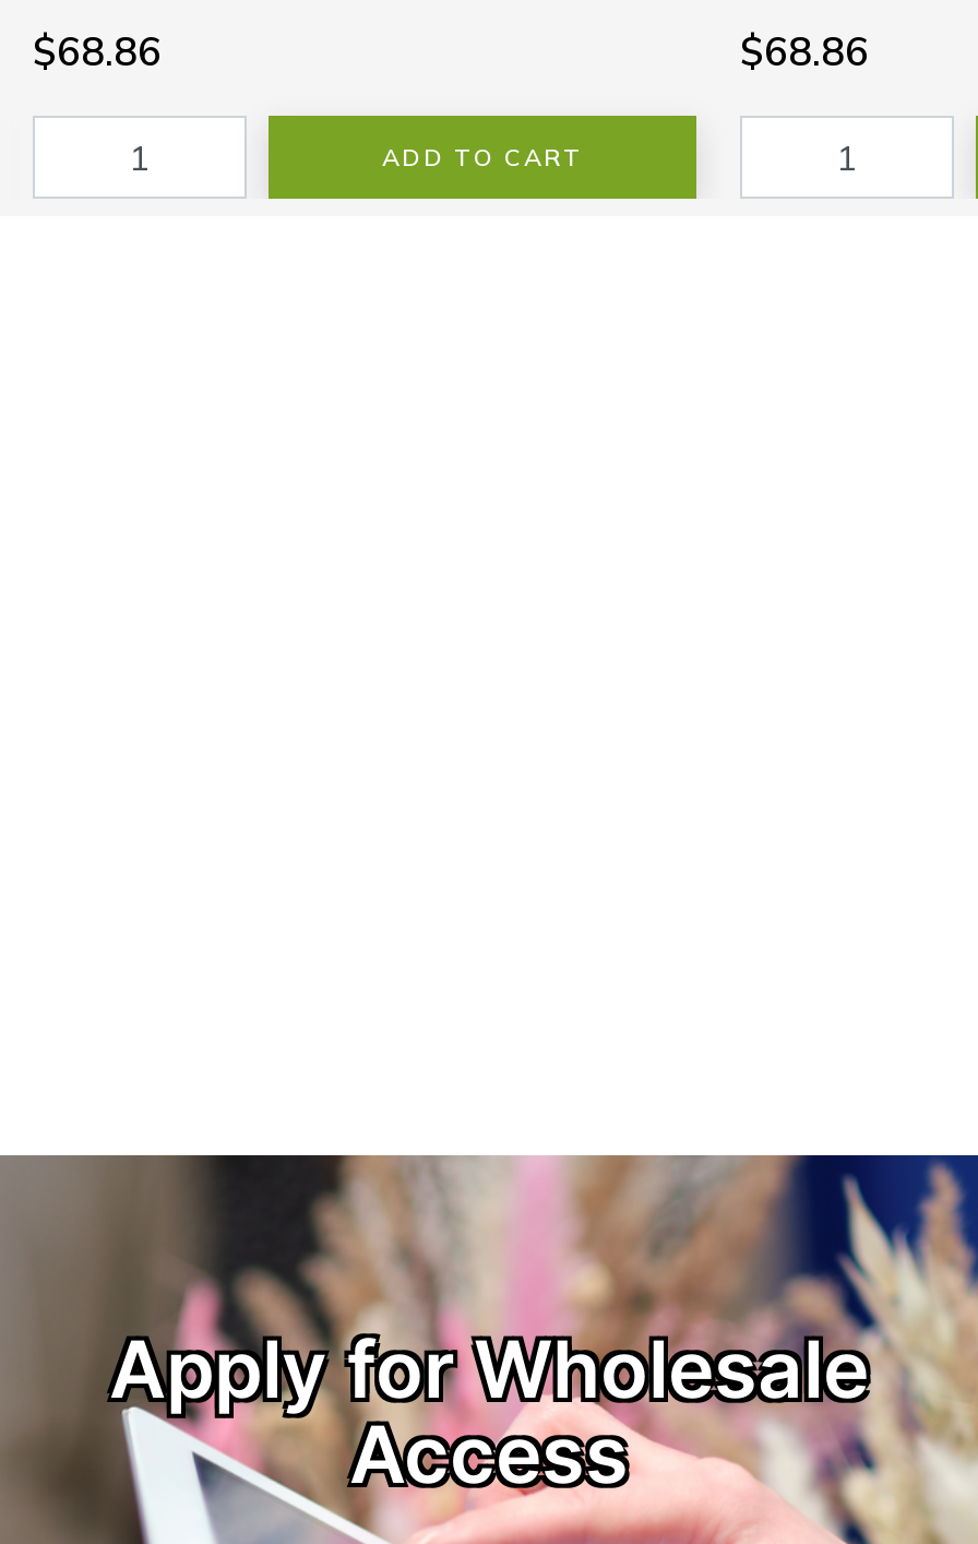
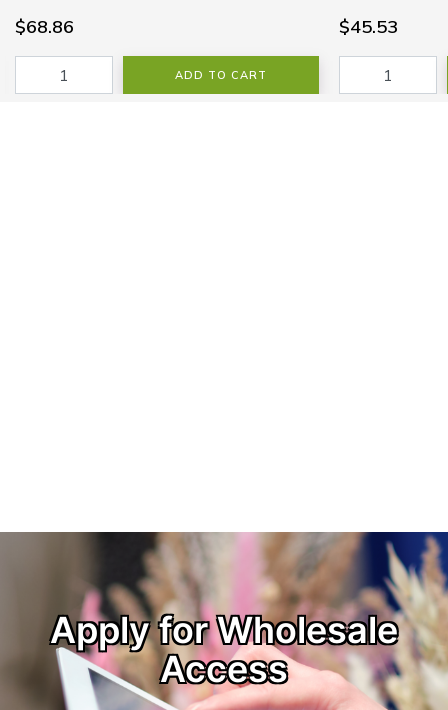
- $68.86
+ $45.53
